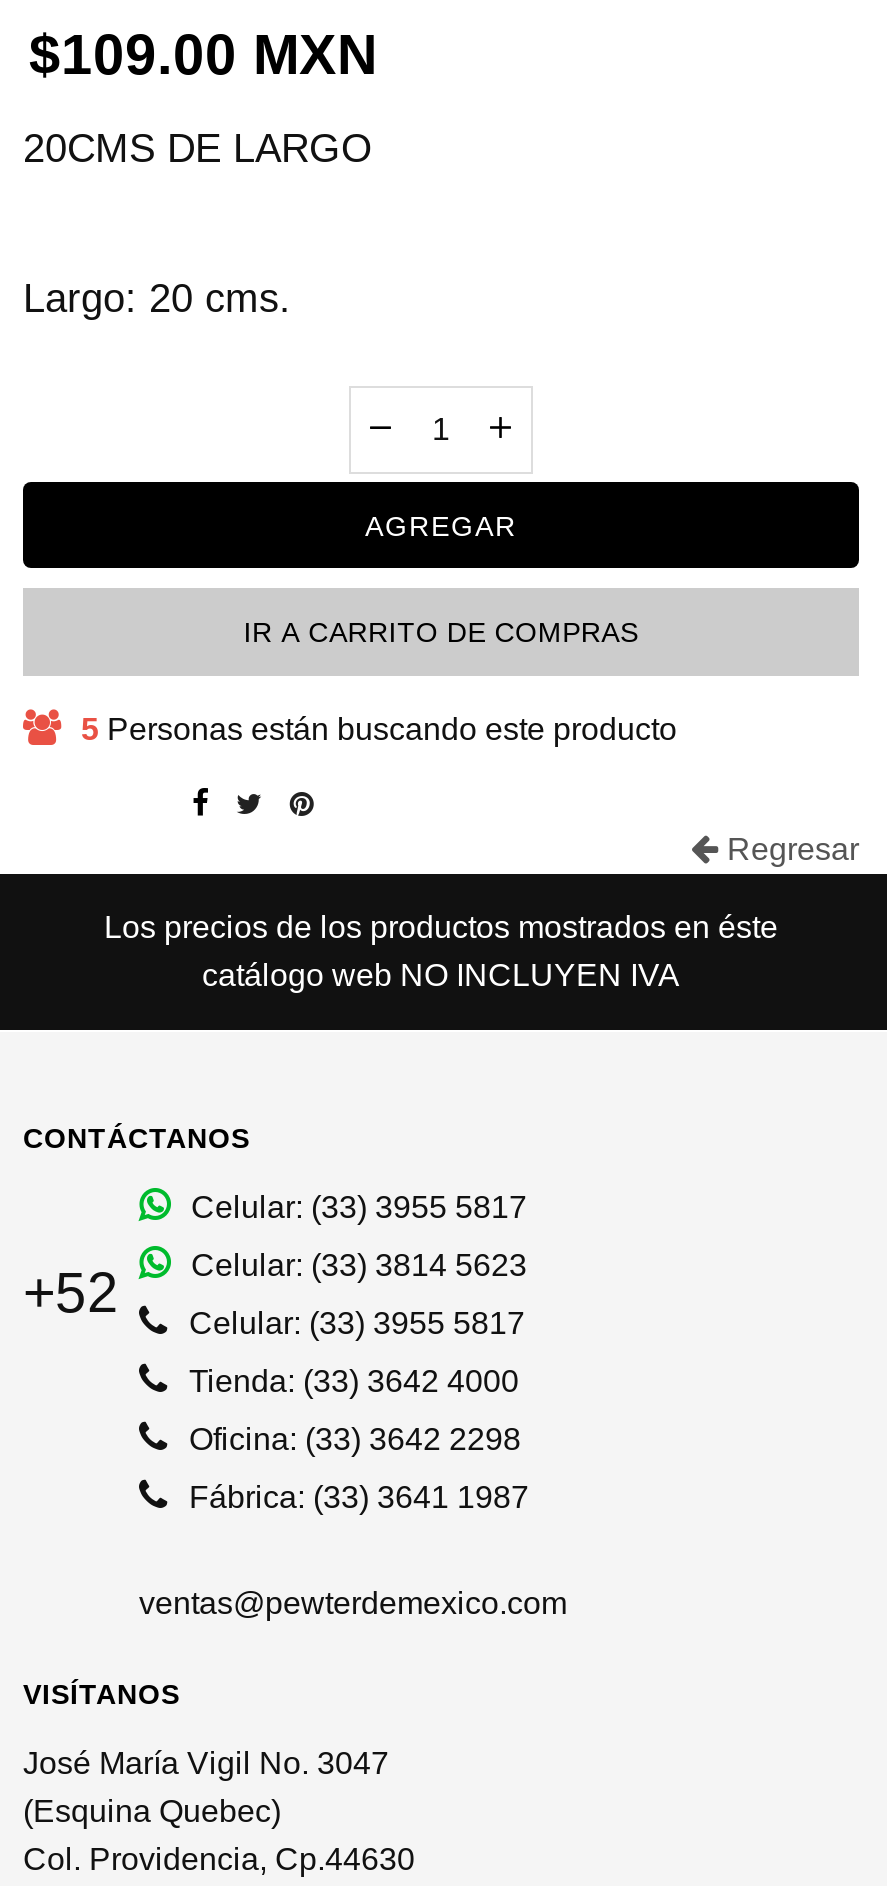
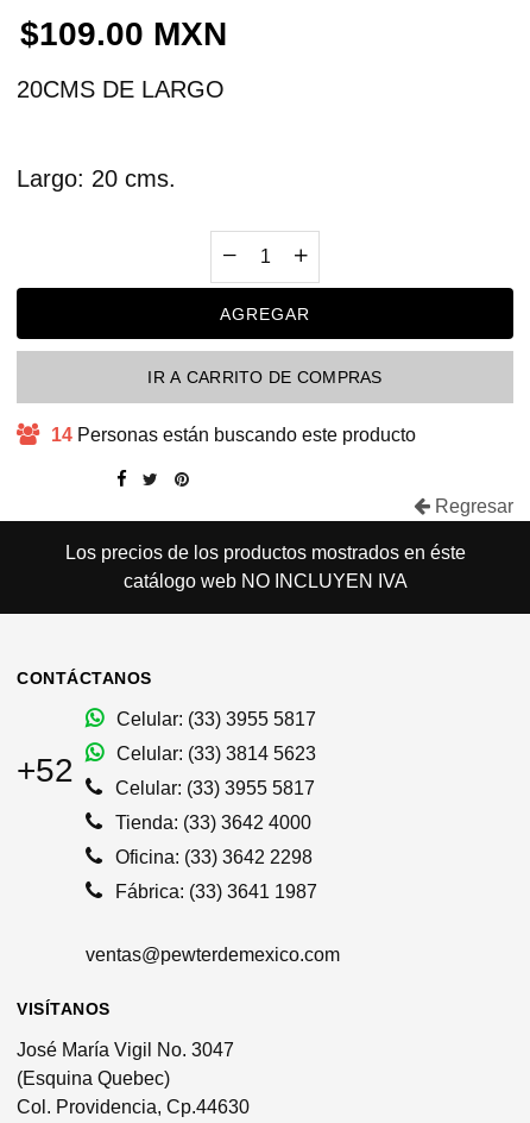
- 5 Personas están buscando este producto
+ 14 Personas están buscando este producto
